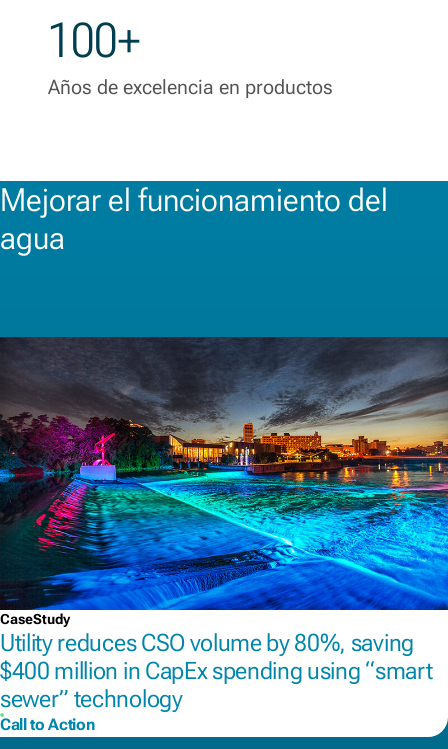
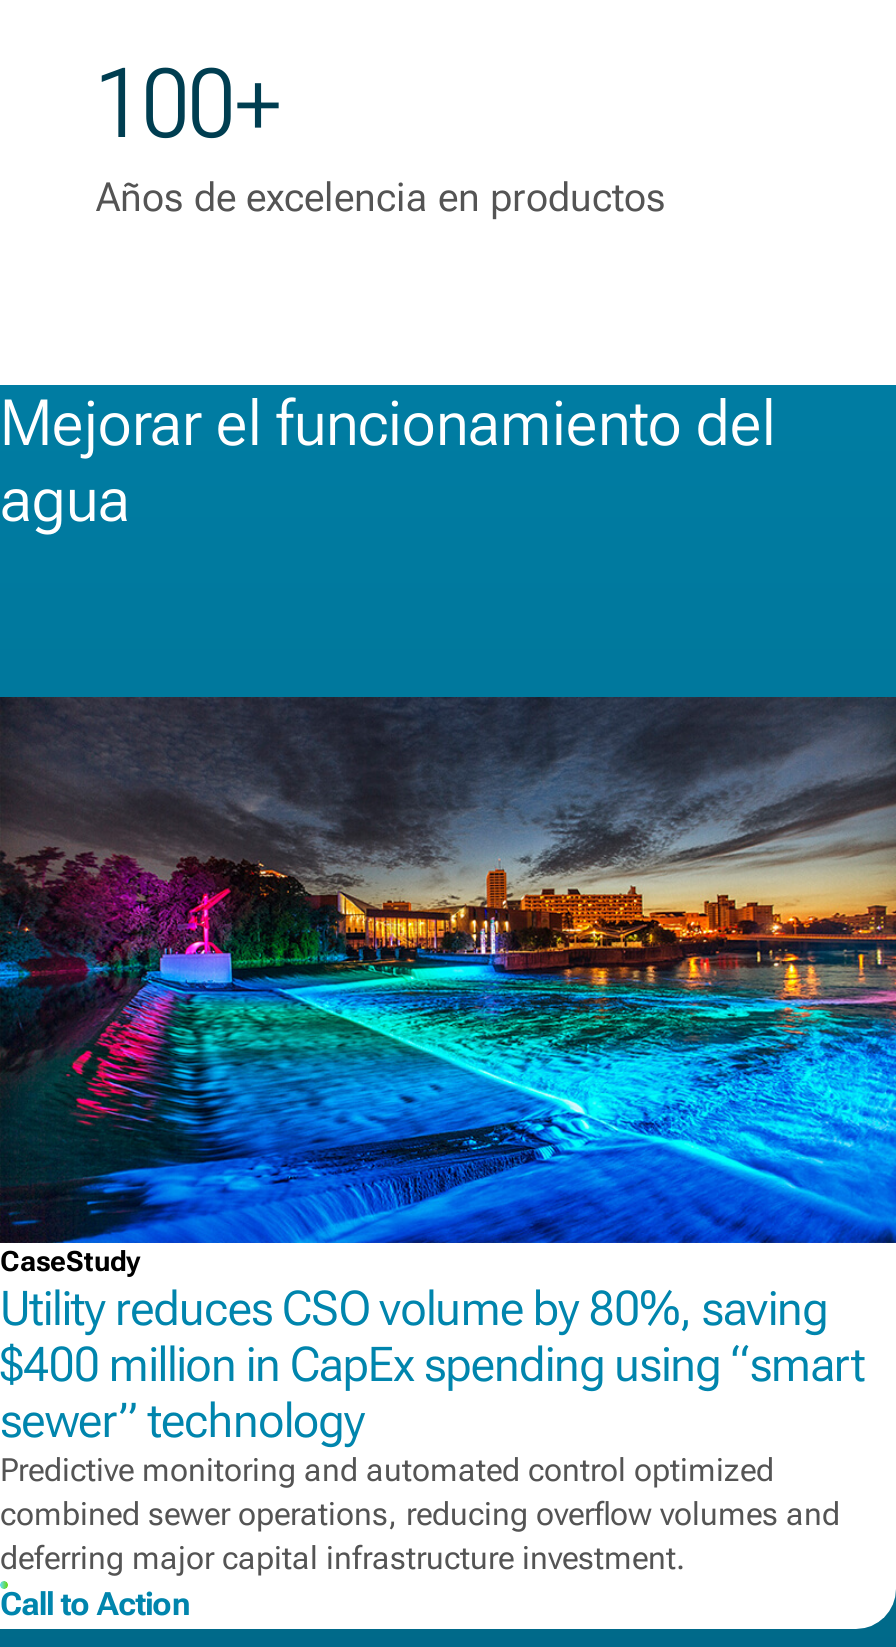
+ Predictive monitoring and automated control optimized
+ combined sewer operations, reducing overflow volumes and
+ deferring major capital infrastructure investment.
